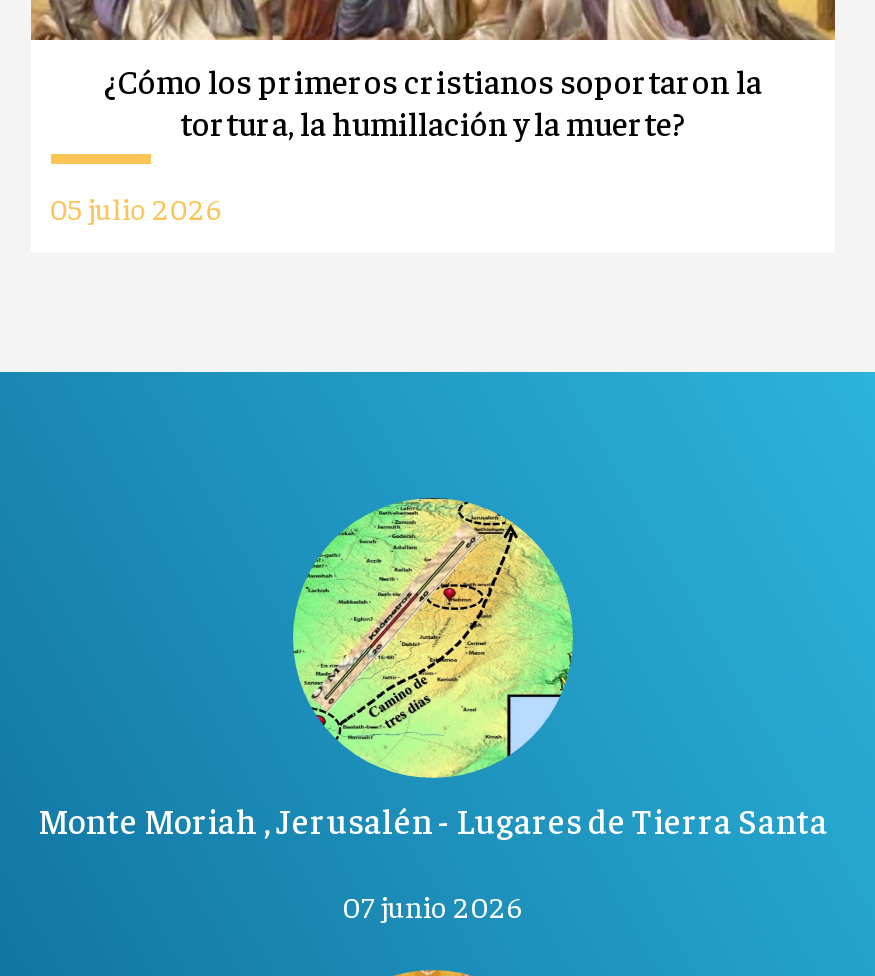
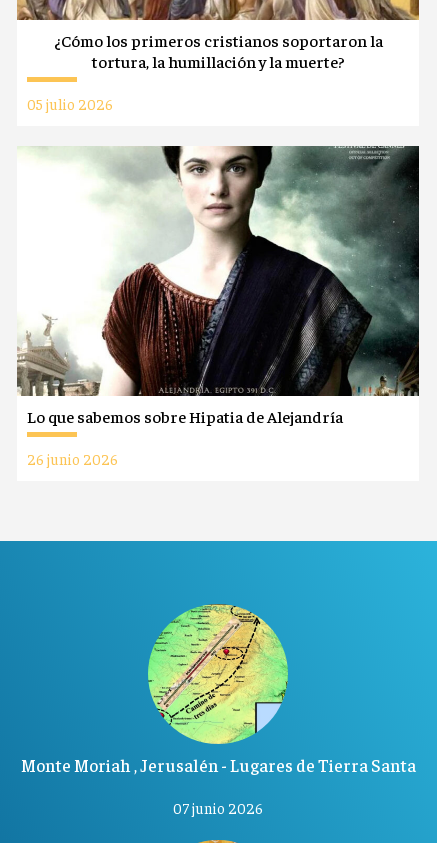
+ [image]
+ Lo que sabemos sobre Hipatia de Alejandría
+ 26 junio 2026
